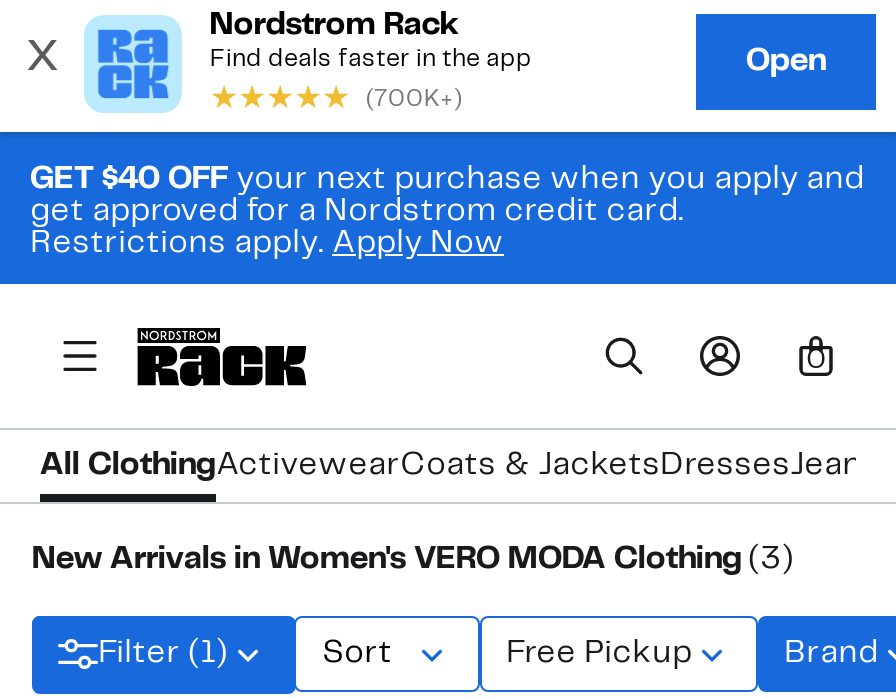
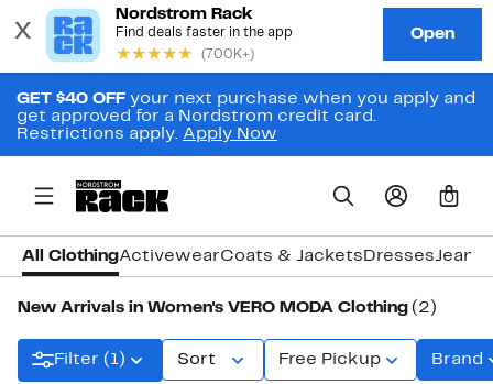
- New Arrivals in Women's VERO MODA Clothing (3)
+ New Arrivals in Women's VERO MODA Clothing (2)
